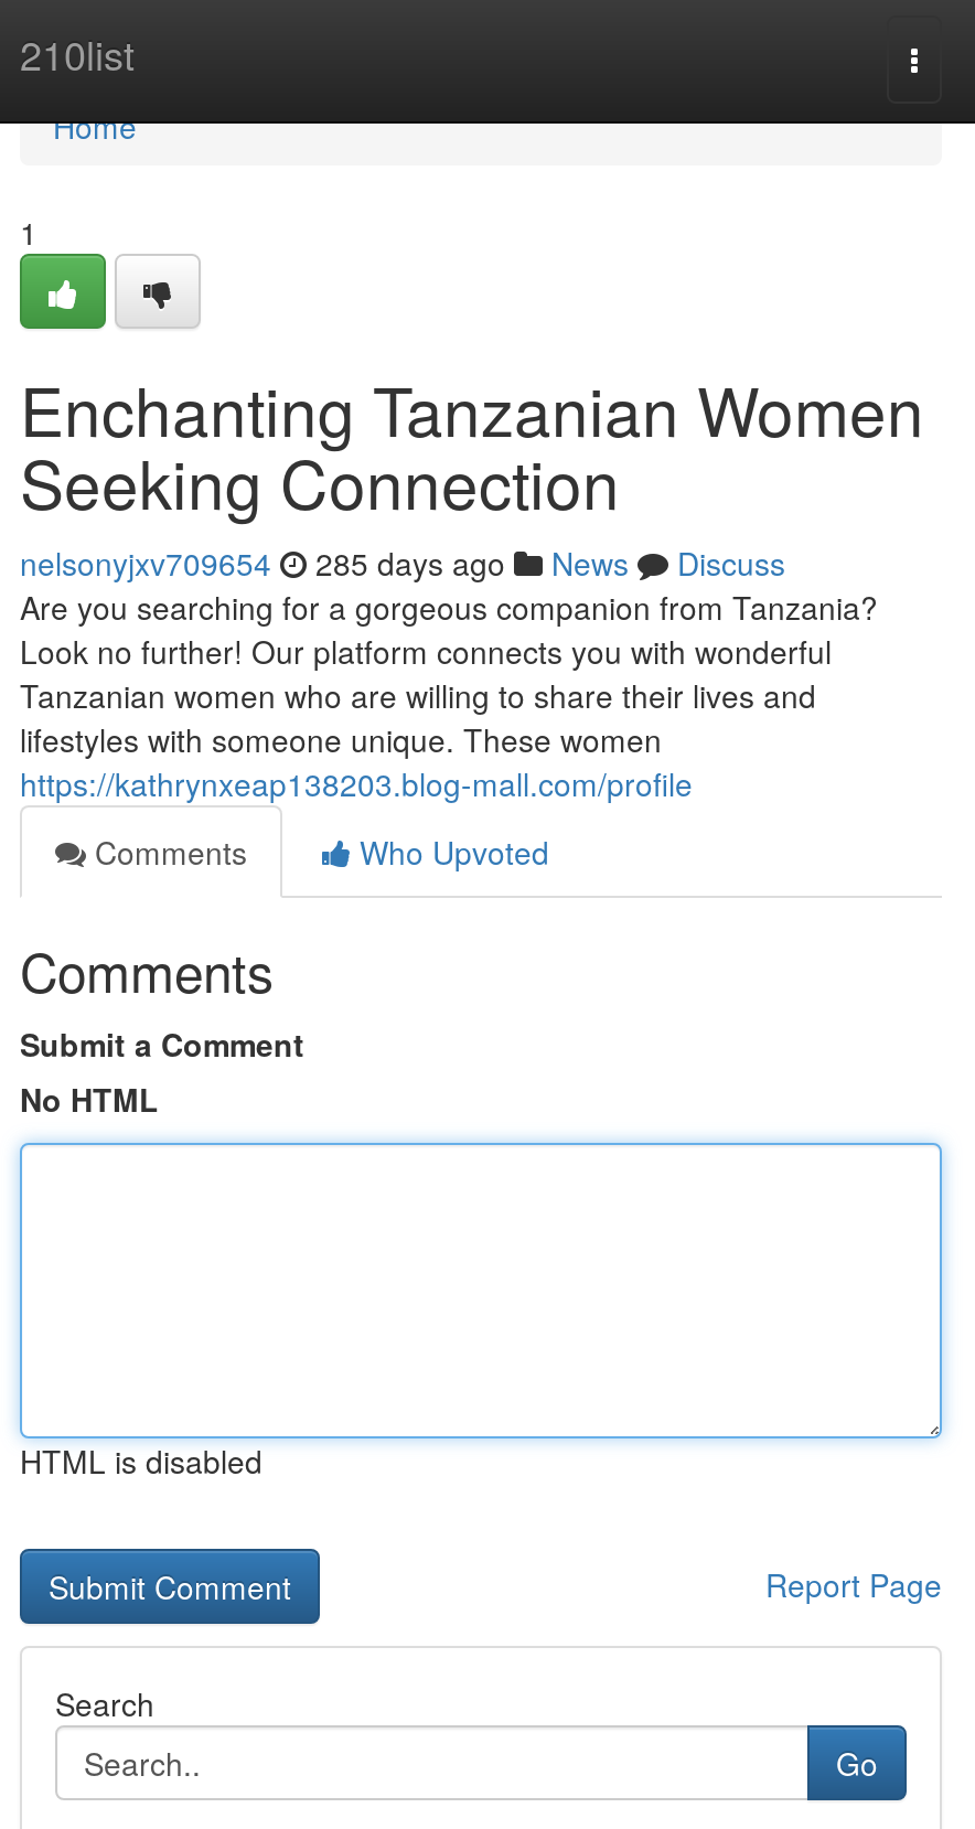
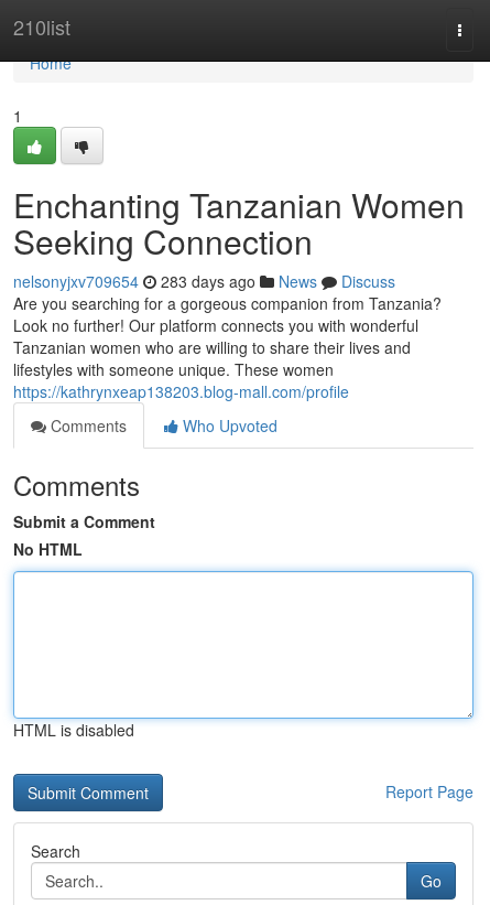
- nelsonyjxv709654 285 days ago News Discuss
+ nelsonyjxv709654 283 days ago News Discuss
